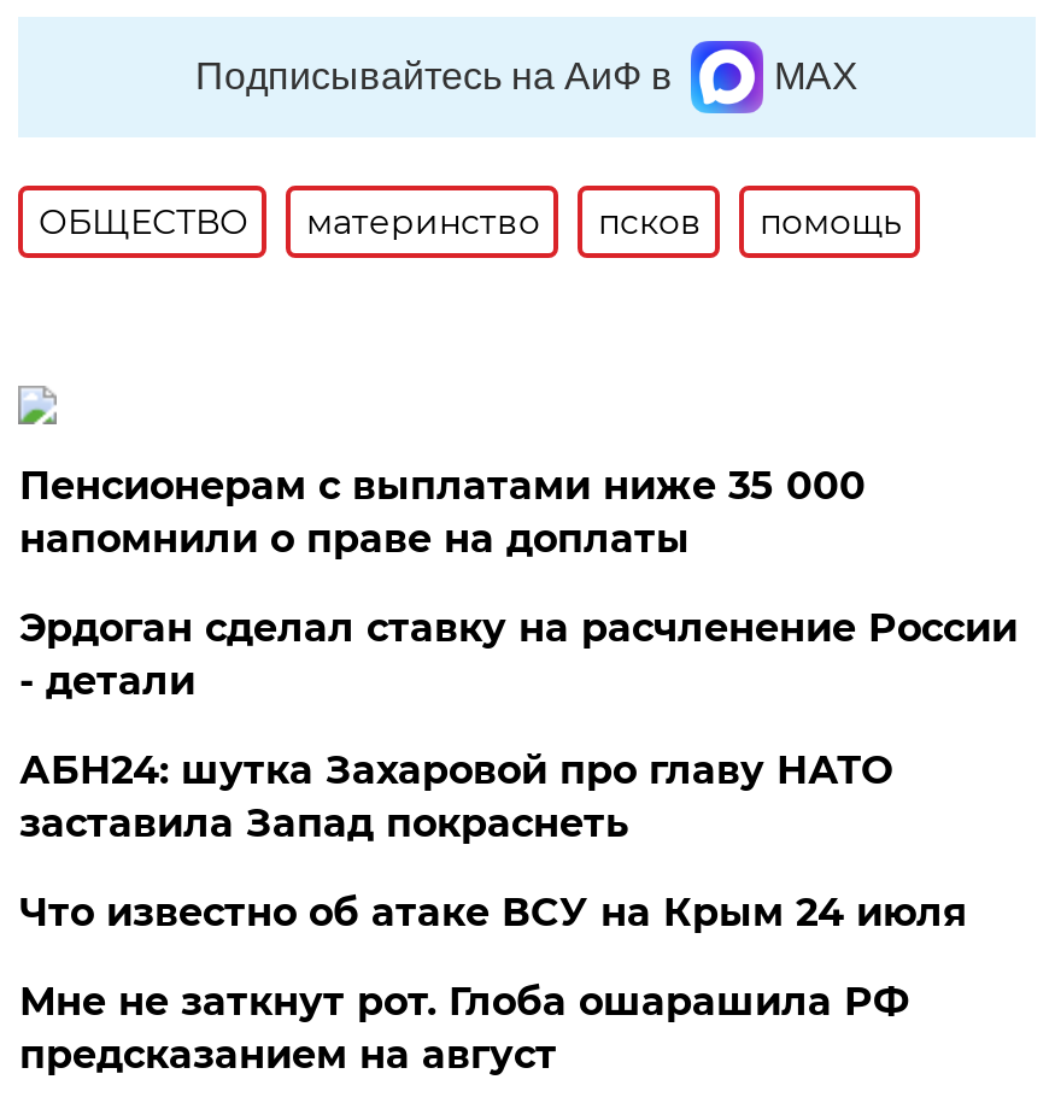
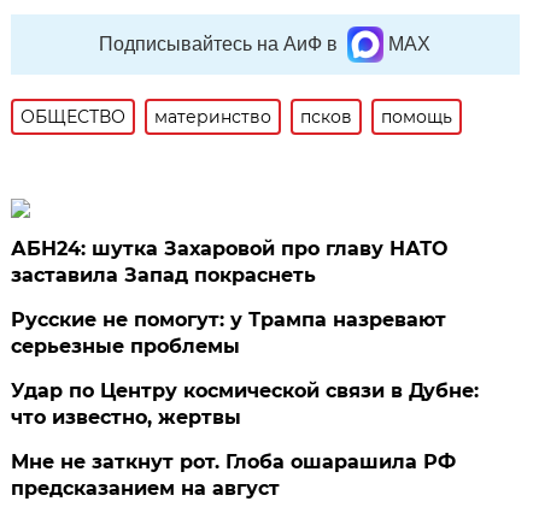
- Пенсионерам с выплатами ниже 35 000
- напомнили о праве на доплаты
- Эрдоган сделал ставку на расчленение России
- - детали

moved up: АБН24: шутка Захаровой про главу НАТО | заставила Запад покраснеть

- Что известно об атаке ВСУ на Крым 24 июля
+ Русские не помогут: у Трампа назревают
+ серьезные проблемы
+ Удар по Центру космической связи в Дубне:
+ что известно, жертвы
